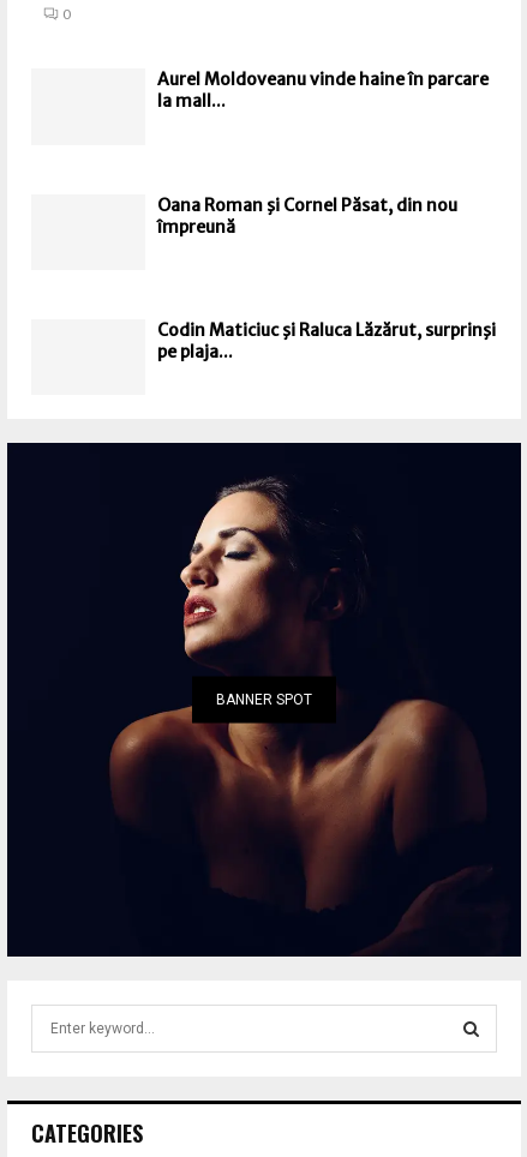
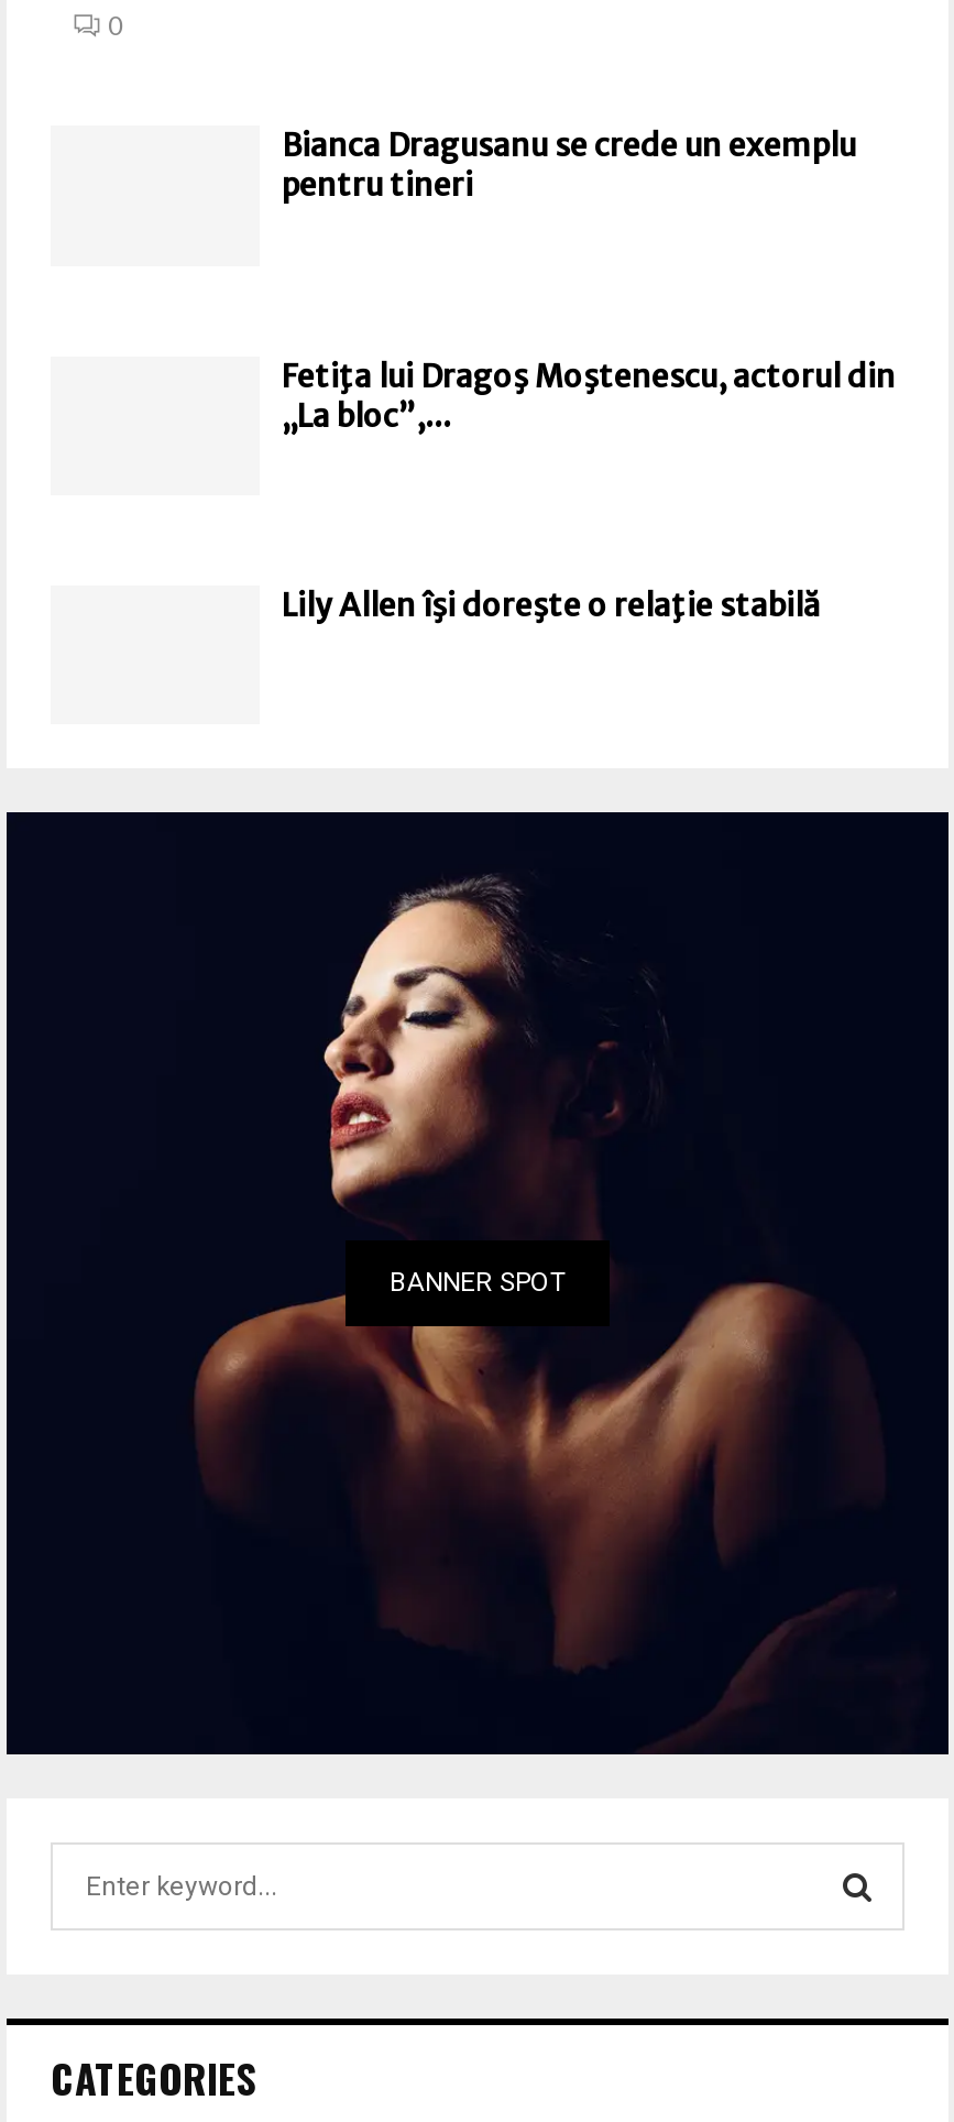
- Aurel Moldoveanu vinde haine în parcare
- la mall...
+ Bianca Dragusanu se crede un exemplu
+ pentru tineri

- Oana Roman şi Cornel Păsat, din nou
- împreună
+ Fetiţa lui Dragoş Moştenescu, actorul din
+ „La bloc”,...

- Codin Maticiuc şi Raluca Lăzărut, surprinşi
- pe plaja...
+ Lily Allen îşi doreşte o relaţie stabilă
